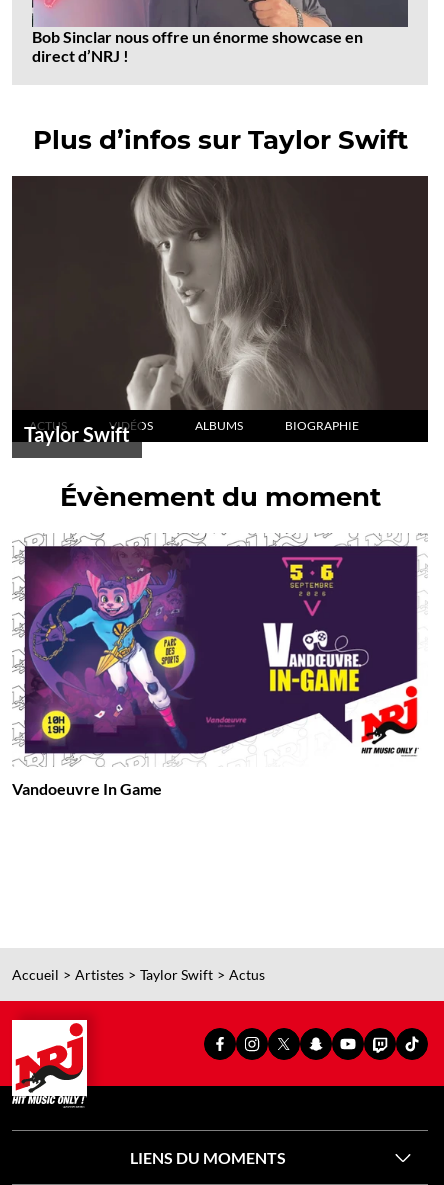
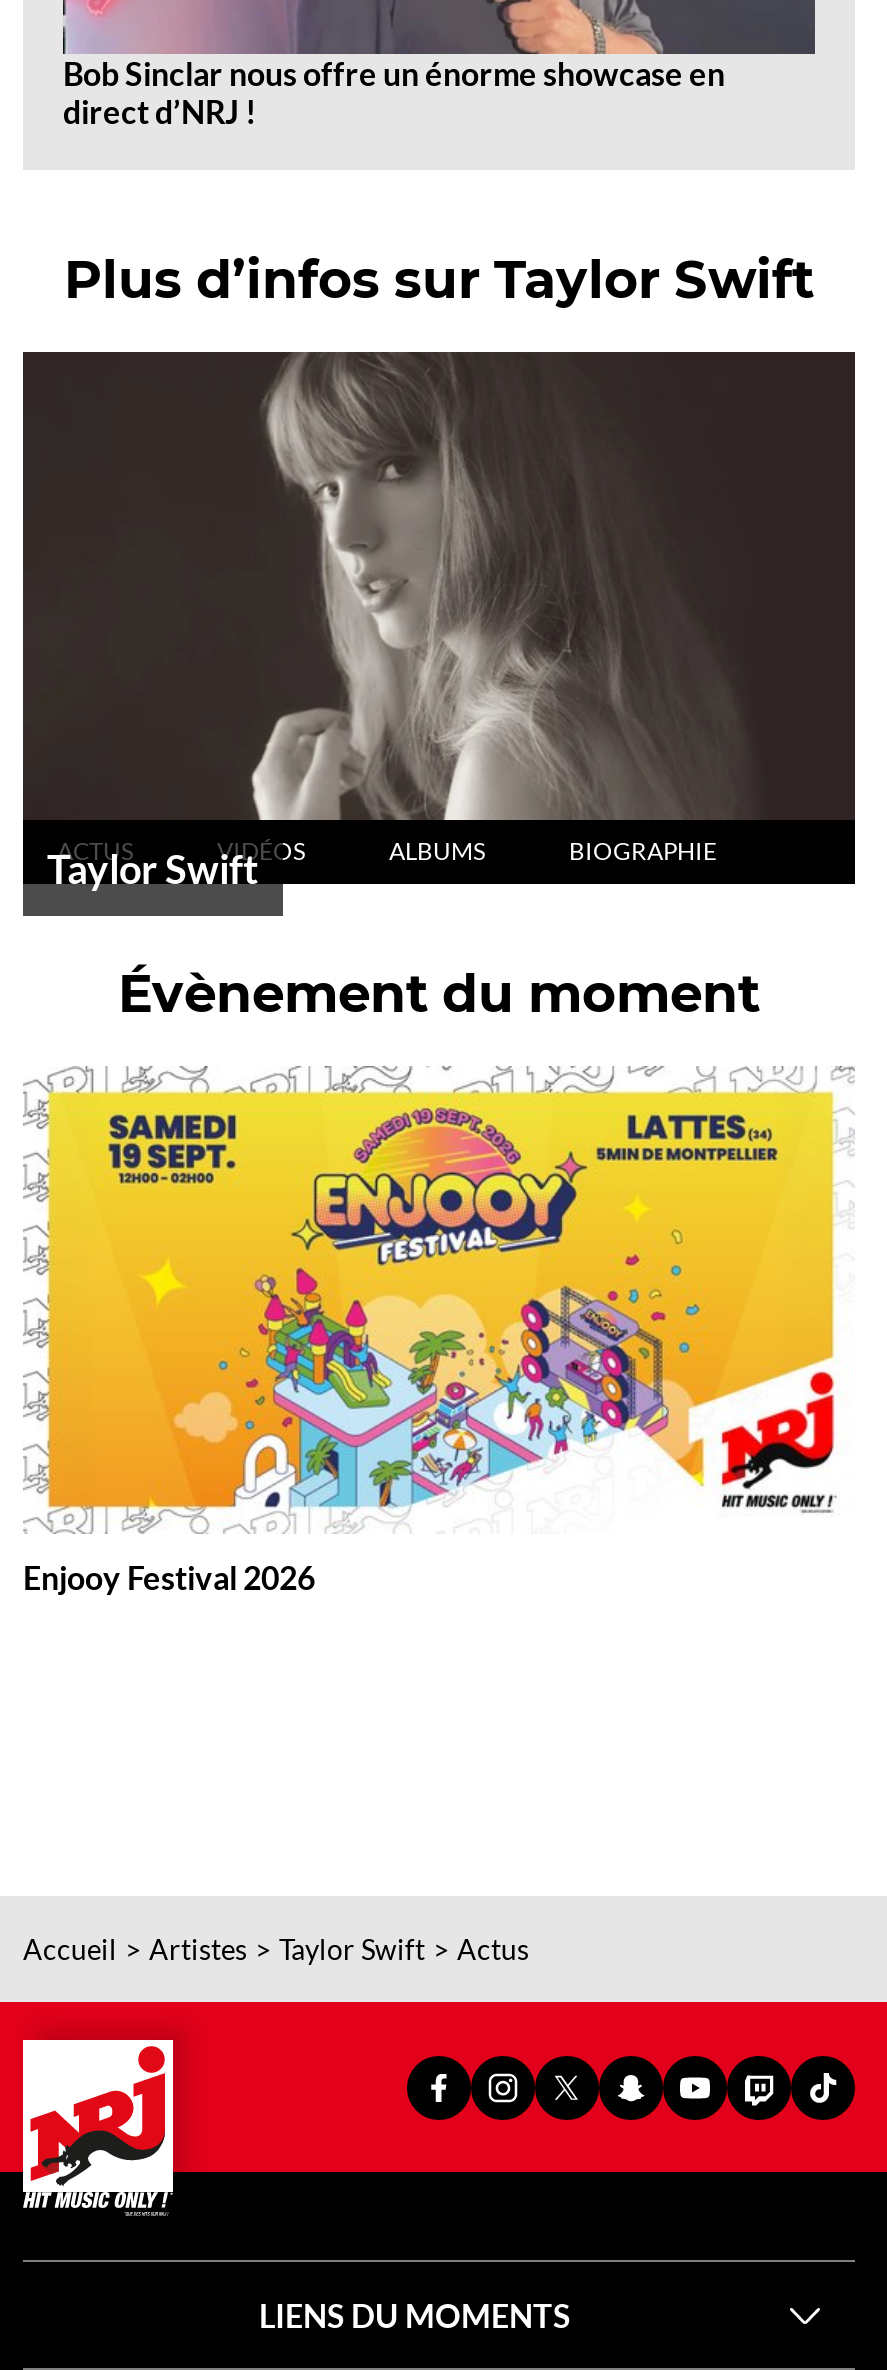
- [image]
- Vandoeuvre In Game
+ [image]
+ Enjooy Festival 2026
